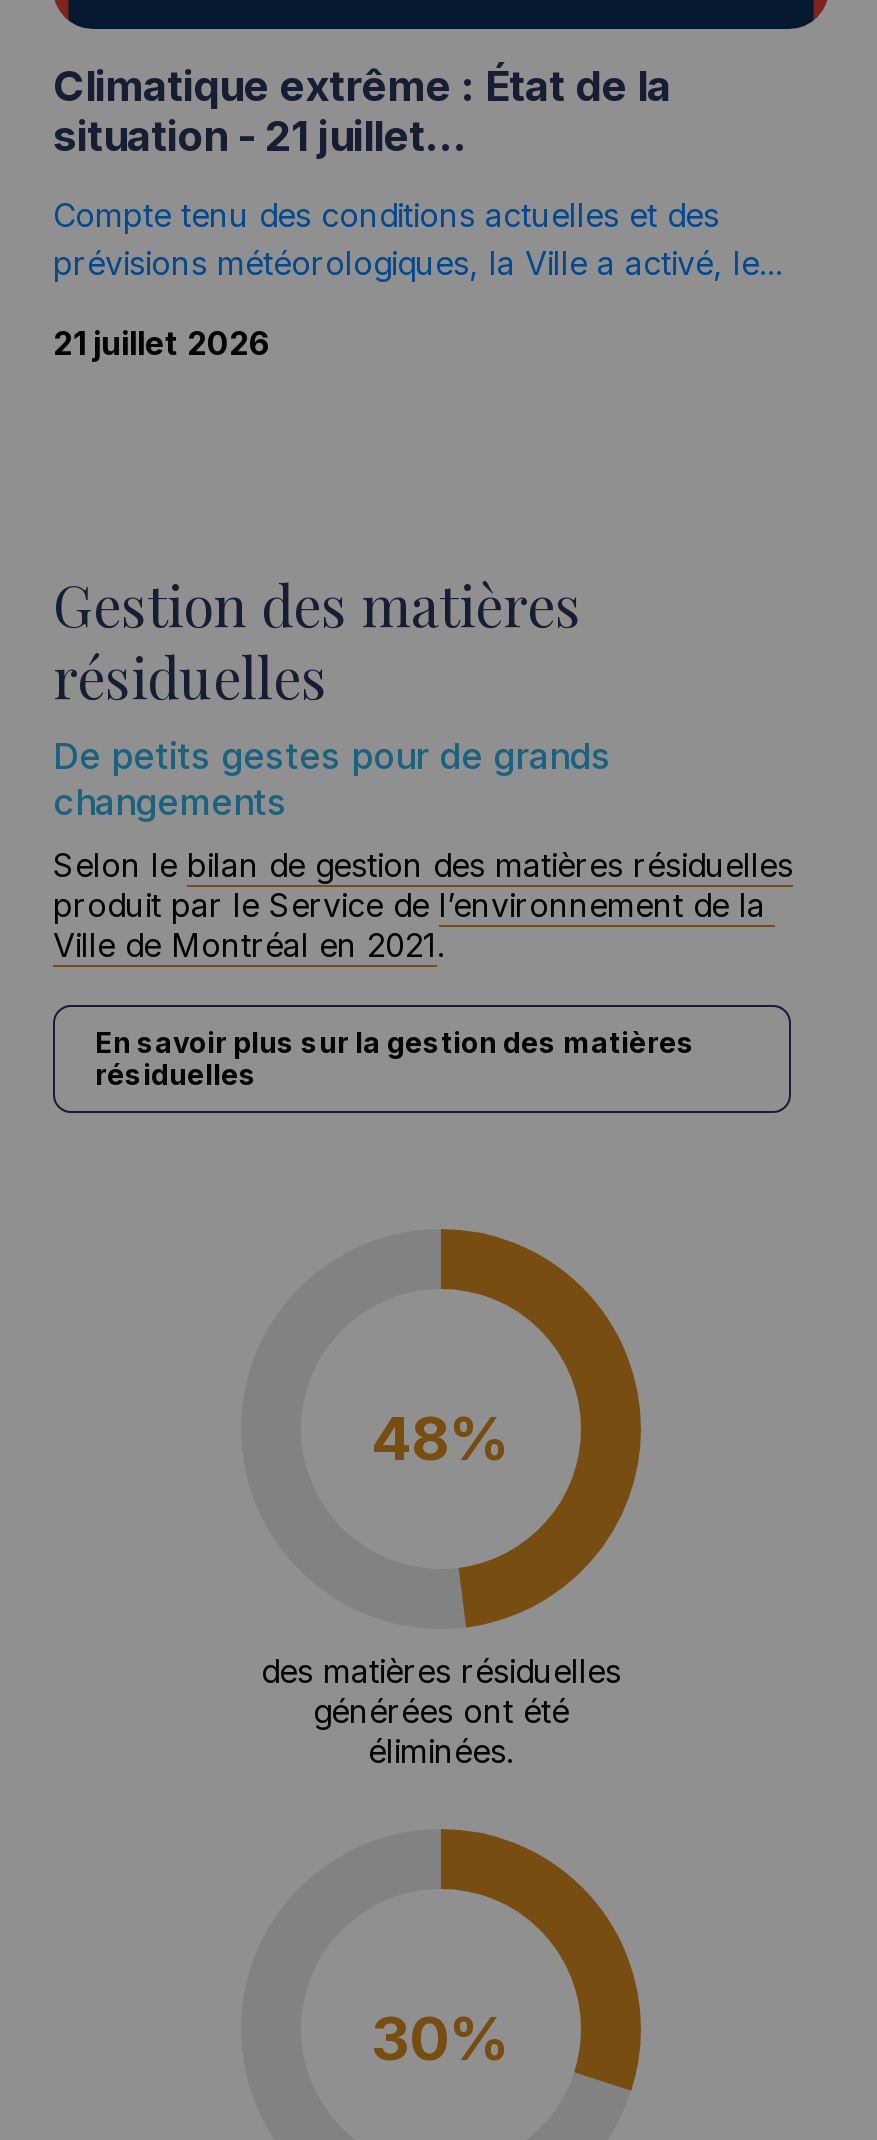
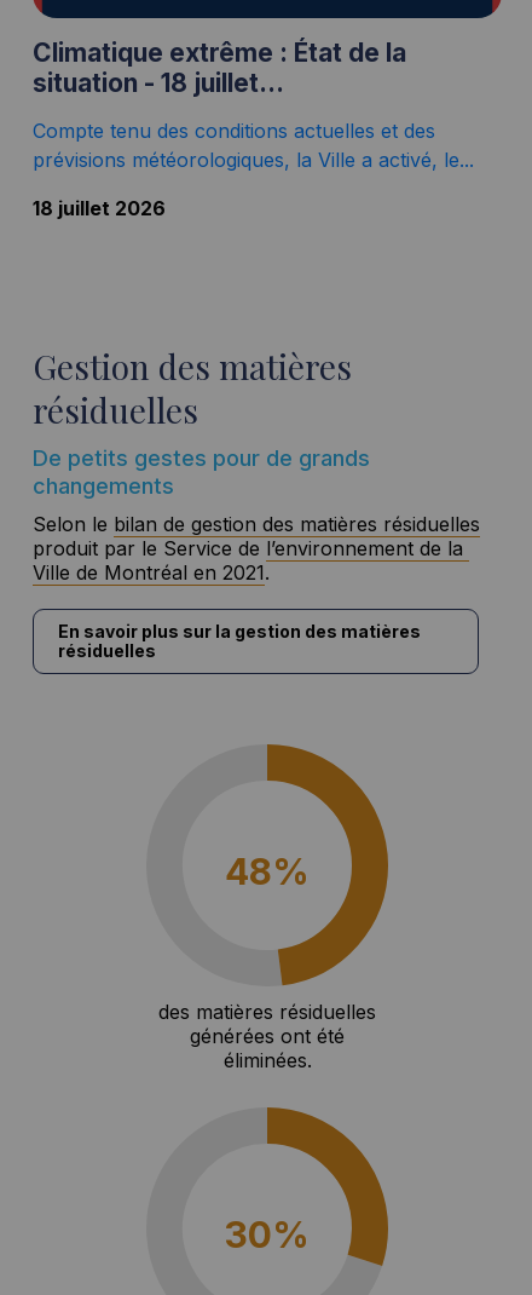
- situation - 21 juillet...
+ situation - 18 juillet...

- 21 juillet 2026
+ 18 juillet 2026
